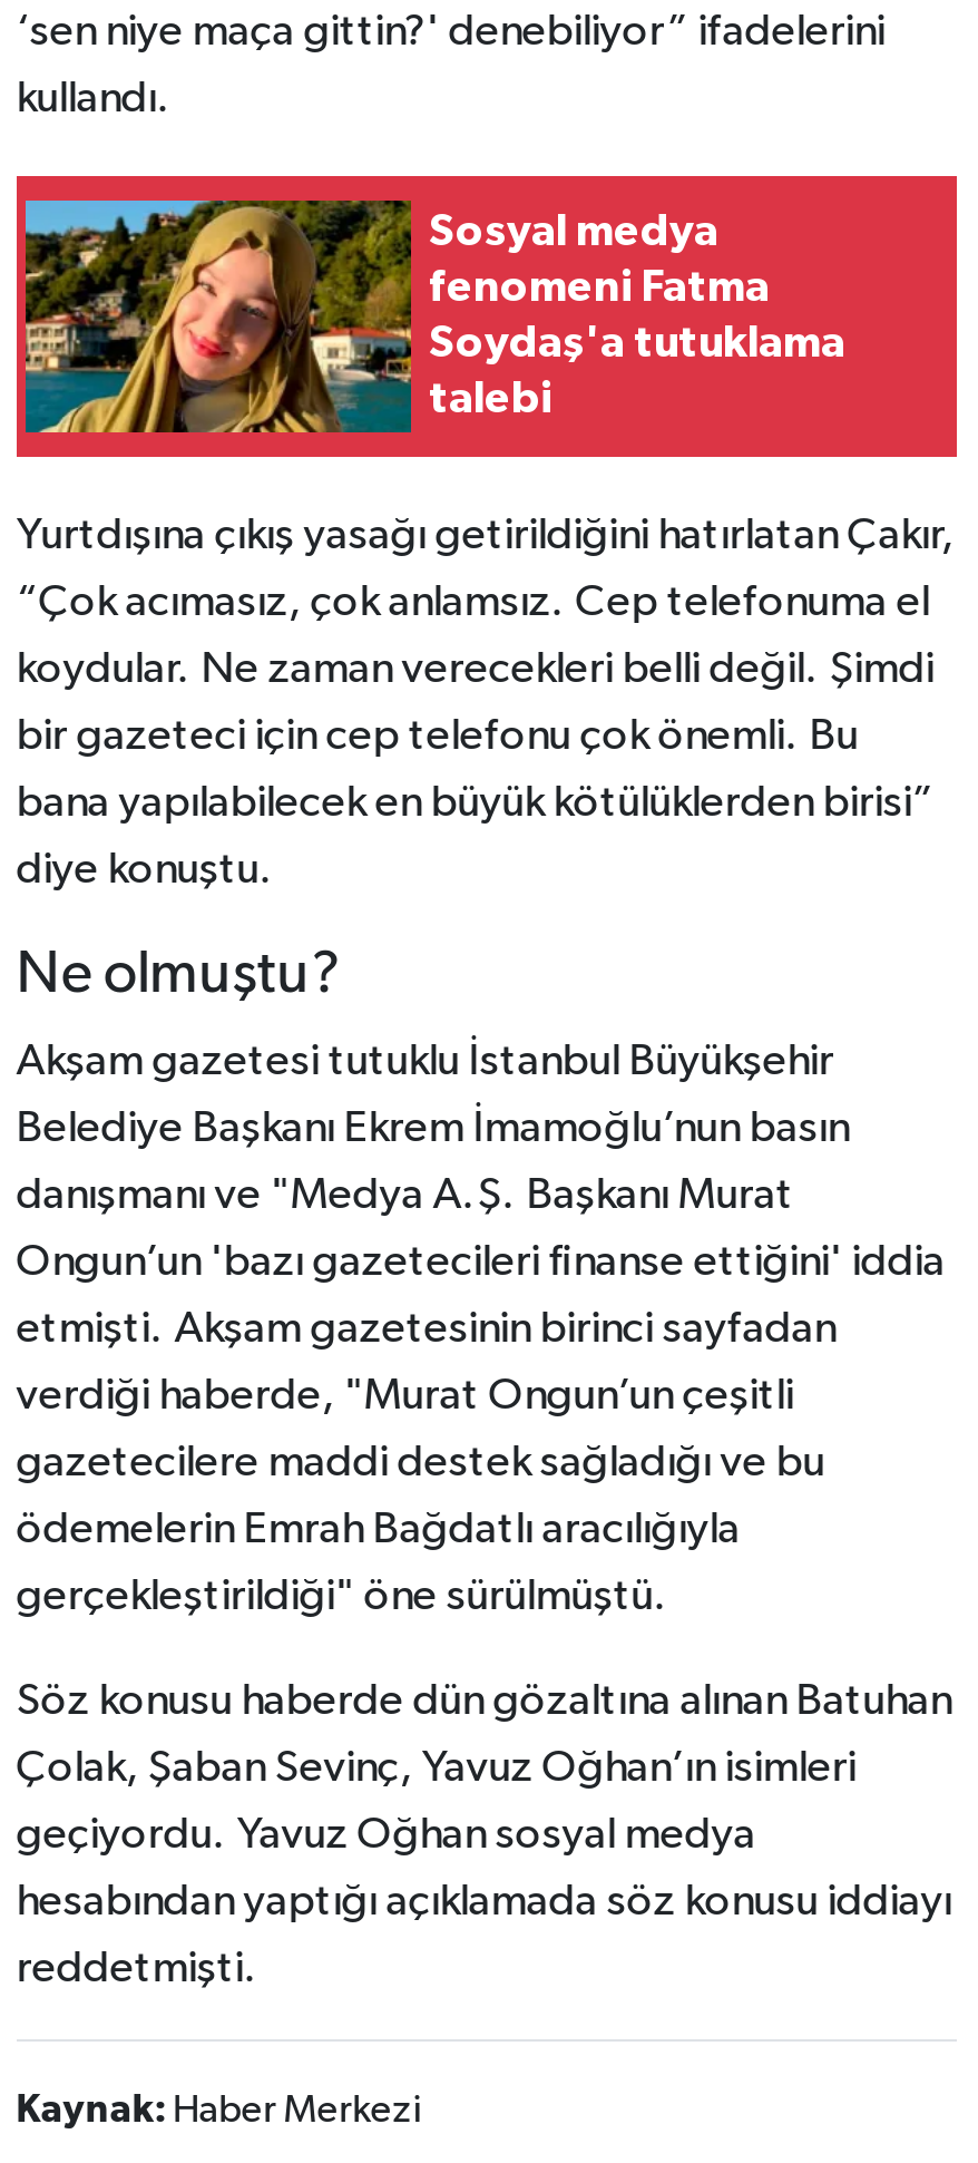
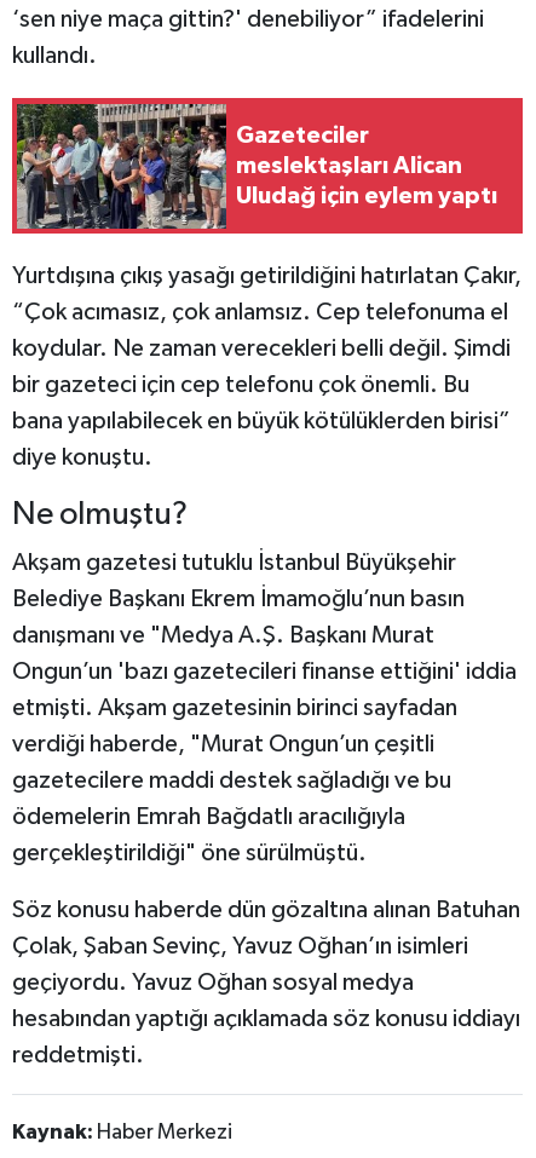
- [image]
- Sosyal medya
- fenomeni Fatma
- Soydaş'a tutuklama
- talebi
+ [image]
+ Gazeteciler
+ meslektaşları Alican
+ Uludağ için eylem yaptı
